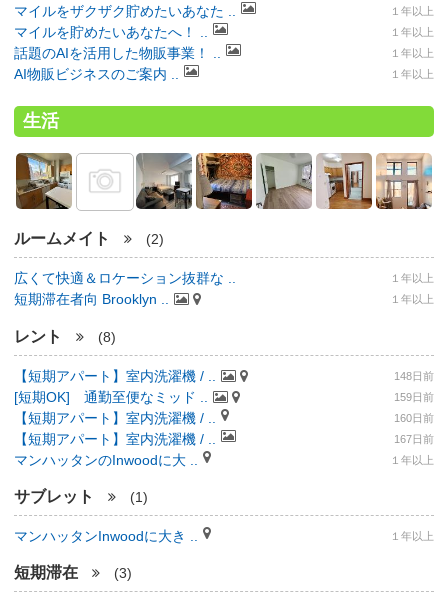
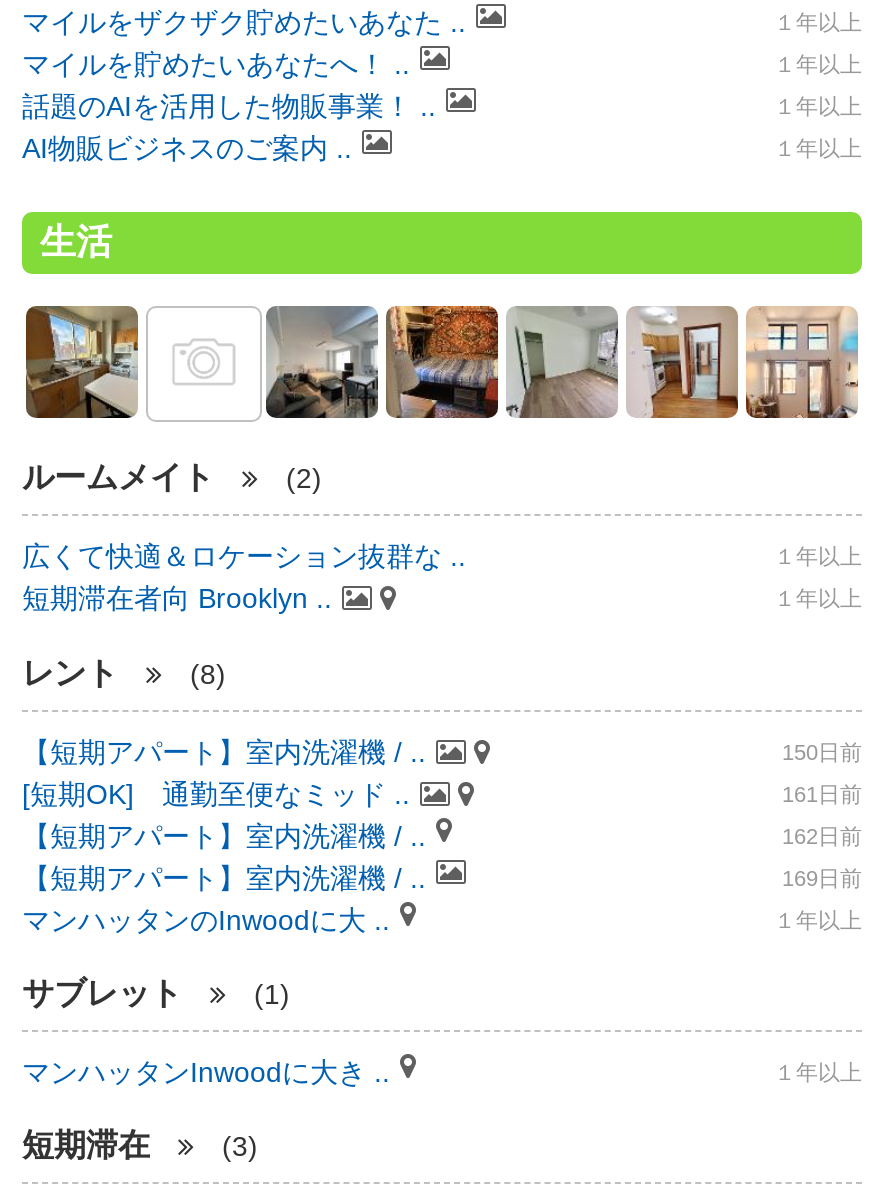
- 148日前
+ 150日前

- 159日前
+ 161日前

- 160日前
+ 162日前

- 167日前
+ 169日前
